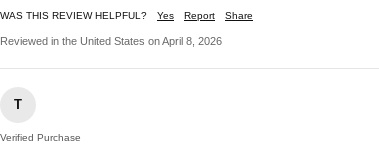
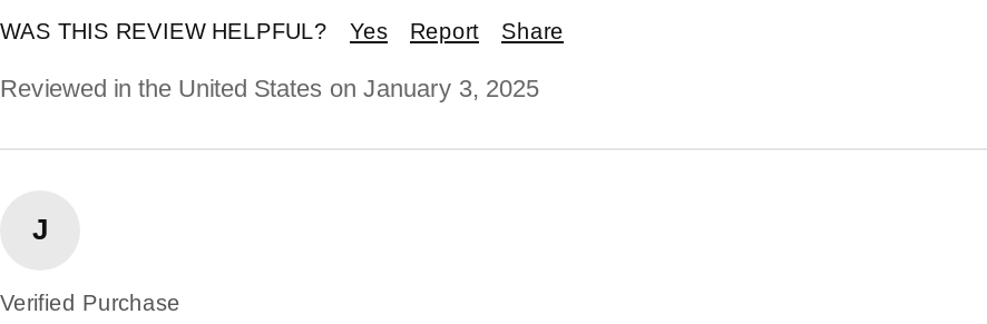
- Reviewed in the United States on April 8, 2026
+ Reviewed in the United States on January 3, 2025

- T
+ J
